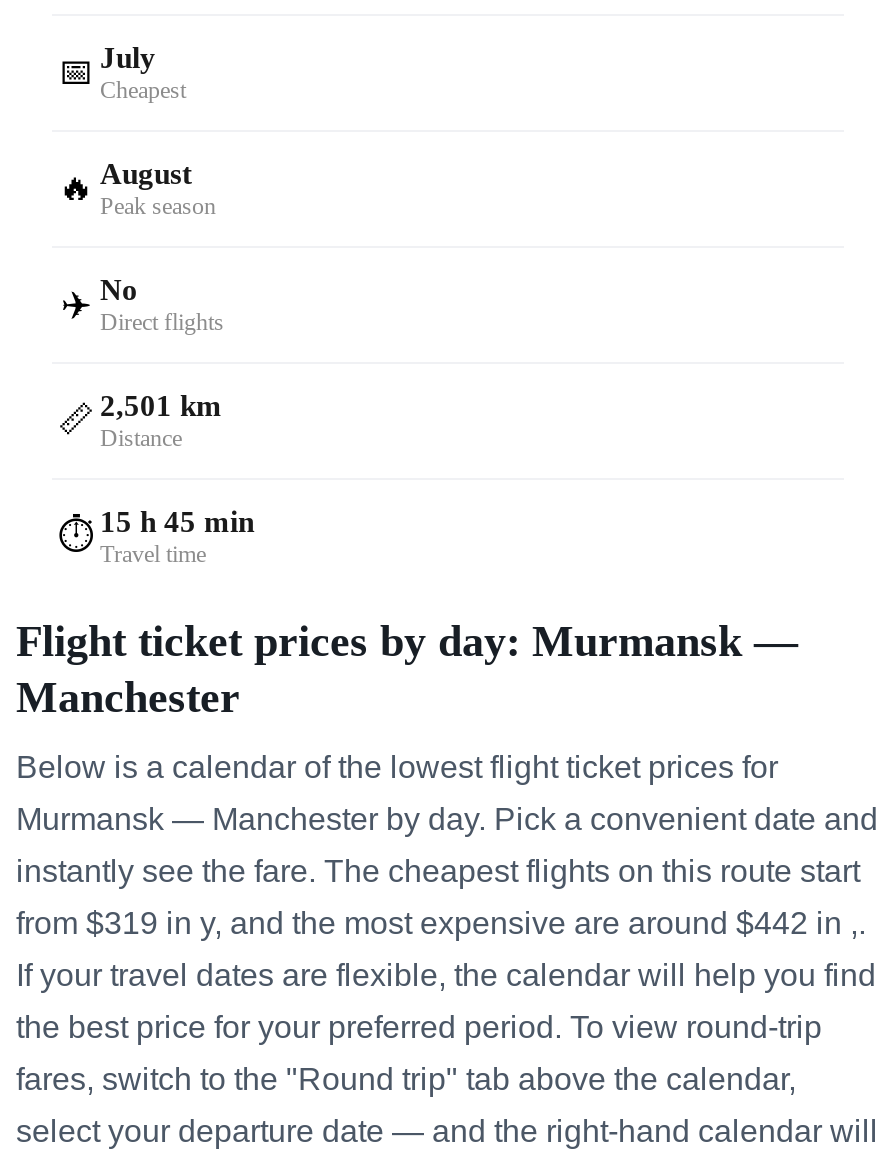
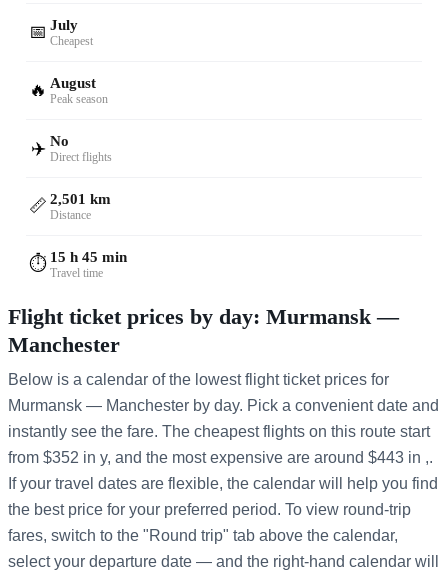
- from $319 in y, and the most expensive are around $442 in ,.
+ from $352 in y, and the most expensive are around $443 in ,.
